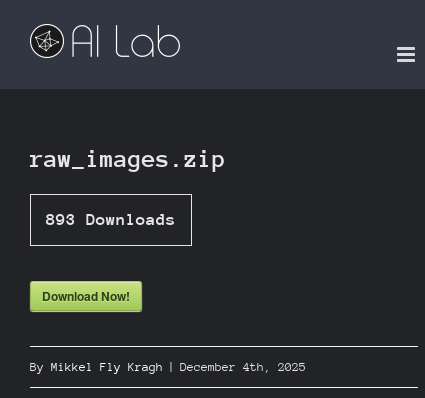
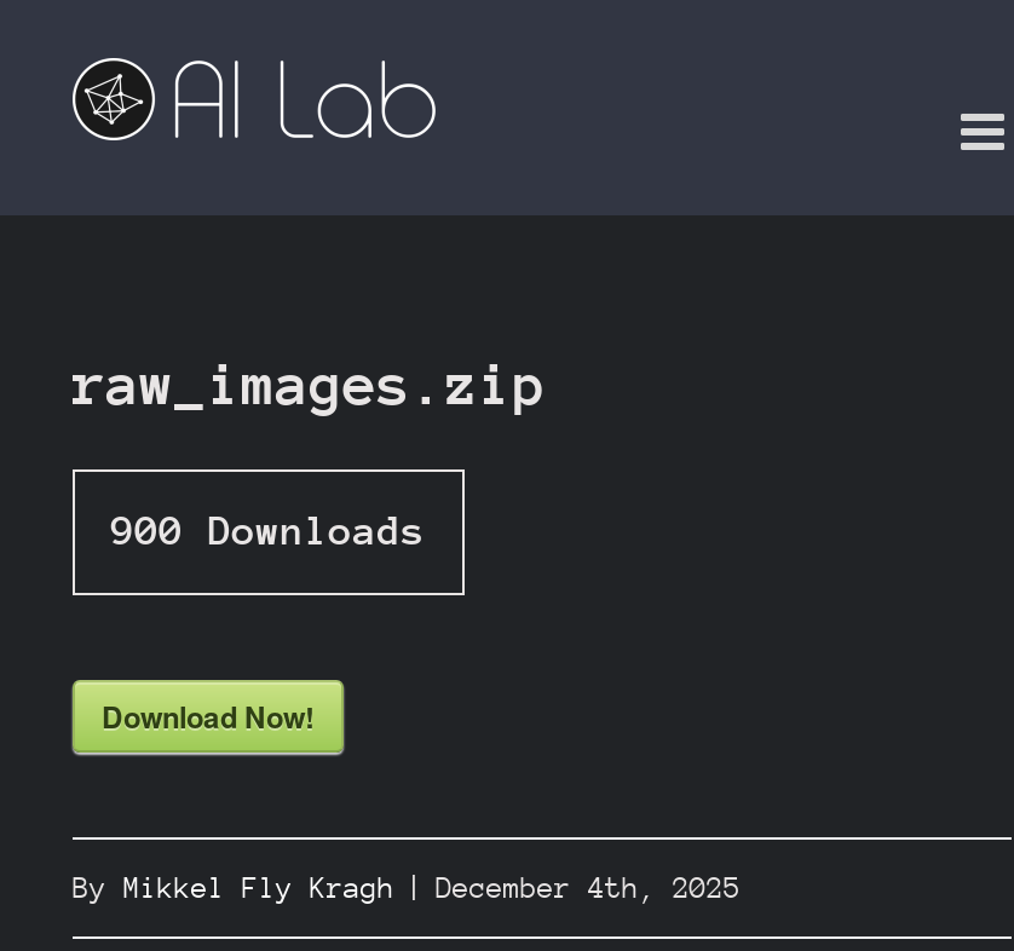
- 893 Downloads
+ 900 Downloads
